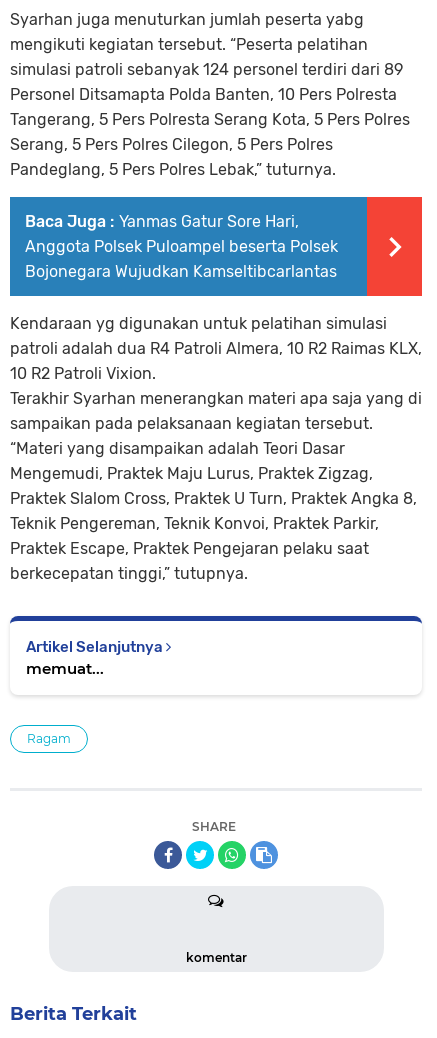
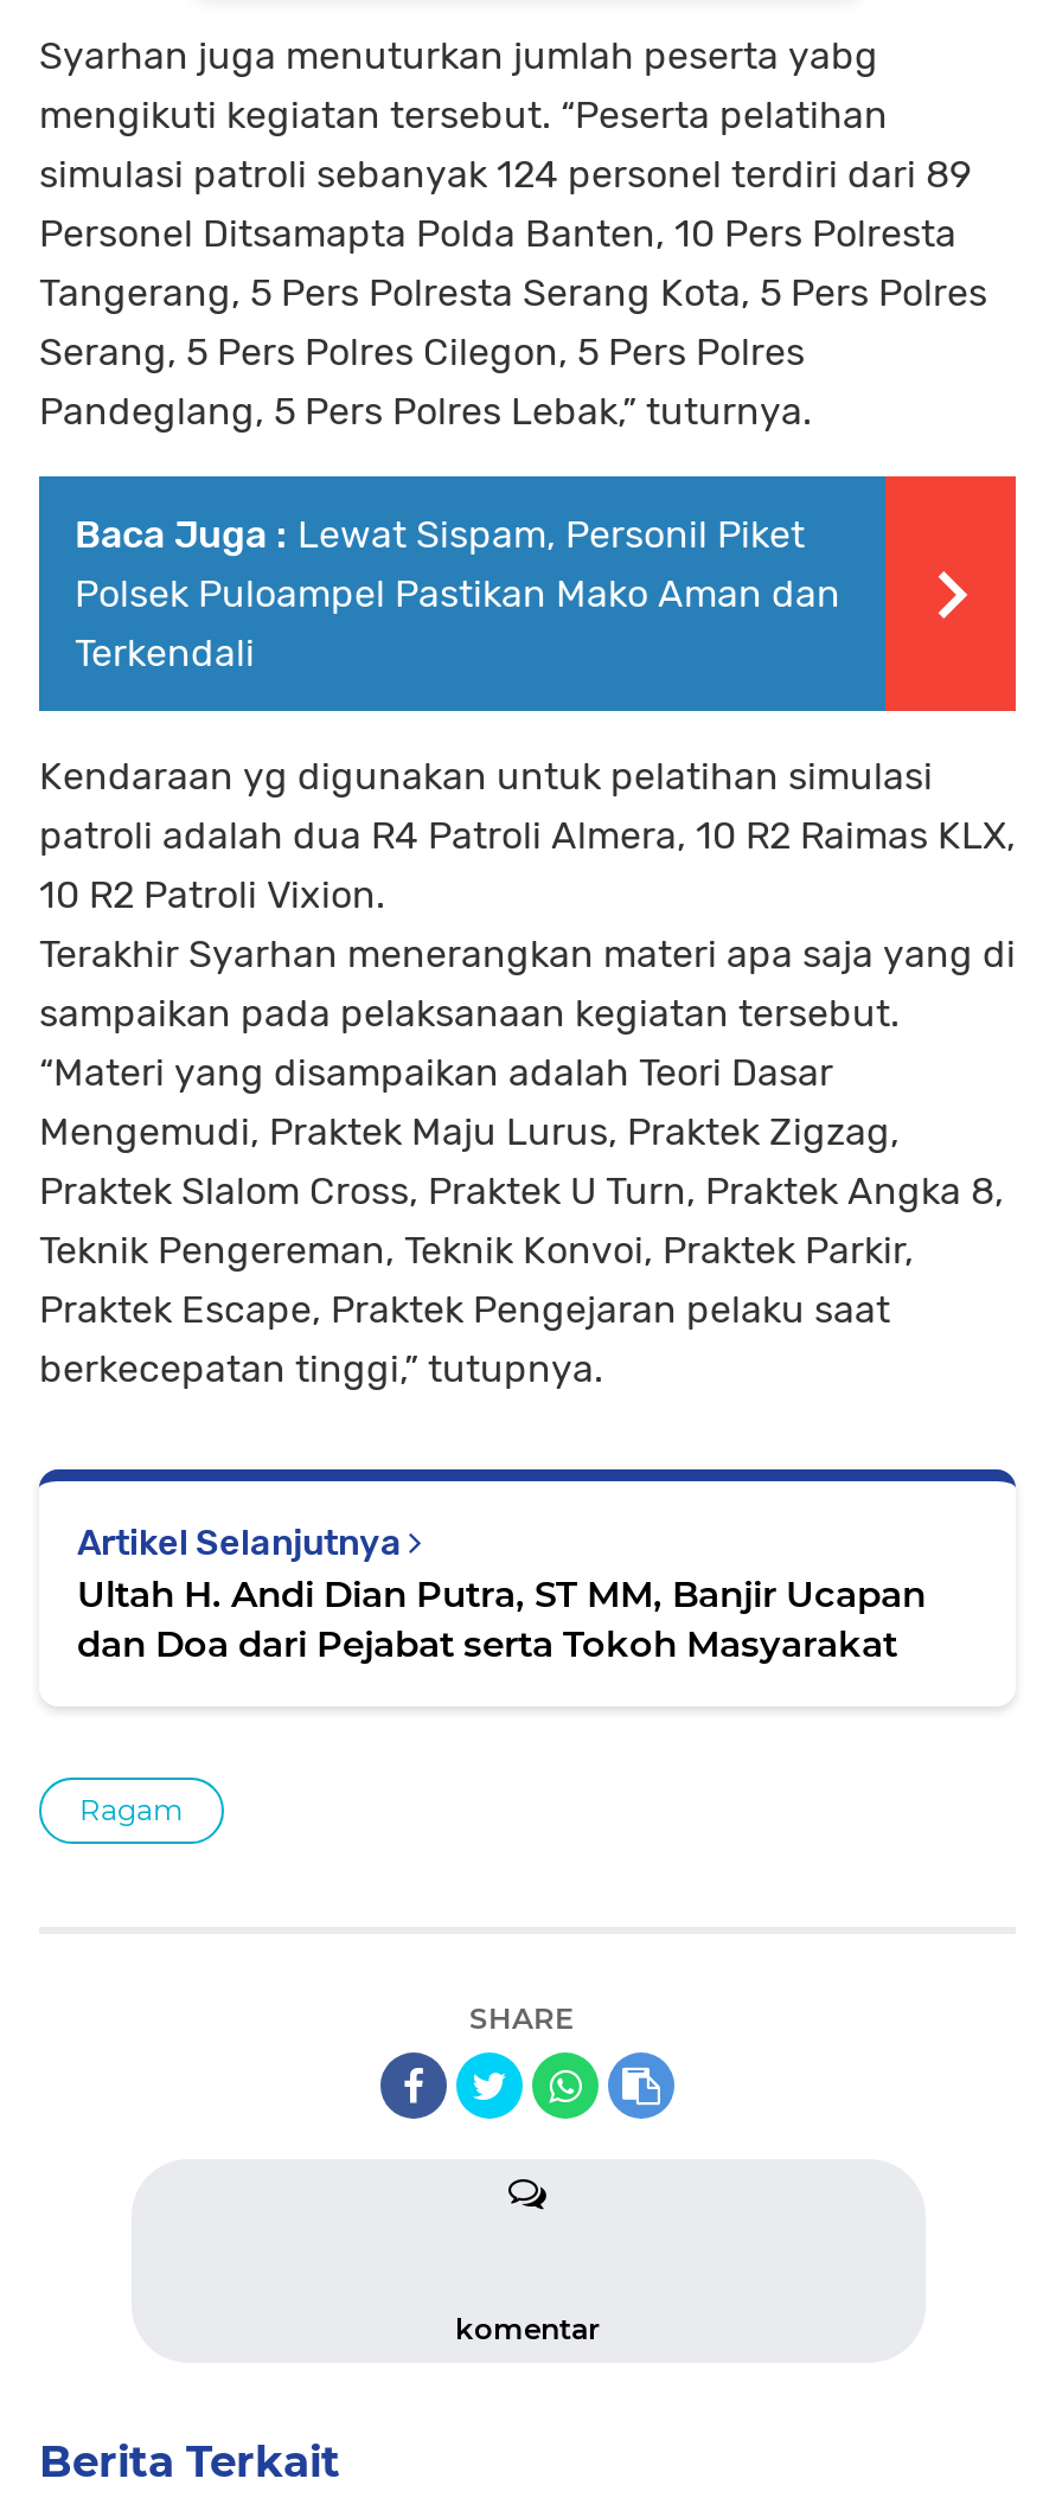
- Baca Juga : Yanmas Gatur Sore Hari,
- Anggota Polsek Puloampel beserta Polsek
- Bojonegara Wujudkan Kamseltibcarlantas
+ Baca Juga : Lewat Sispam, Personil Piket
+ Polsek Puloampel Pastikan Mako Aman dan
+ Terkendali

- memuat...
+ Ultah H. Andi Dian Putra, ST MM, Banjir Ucapan
+ dan Doa dari Pejabat serta Tokoh Masyarakat
